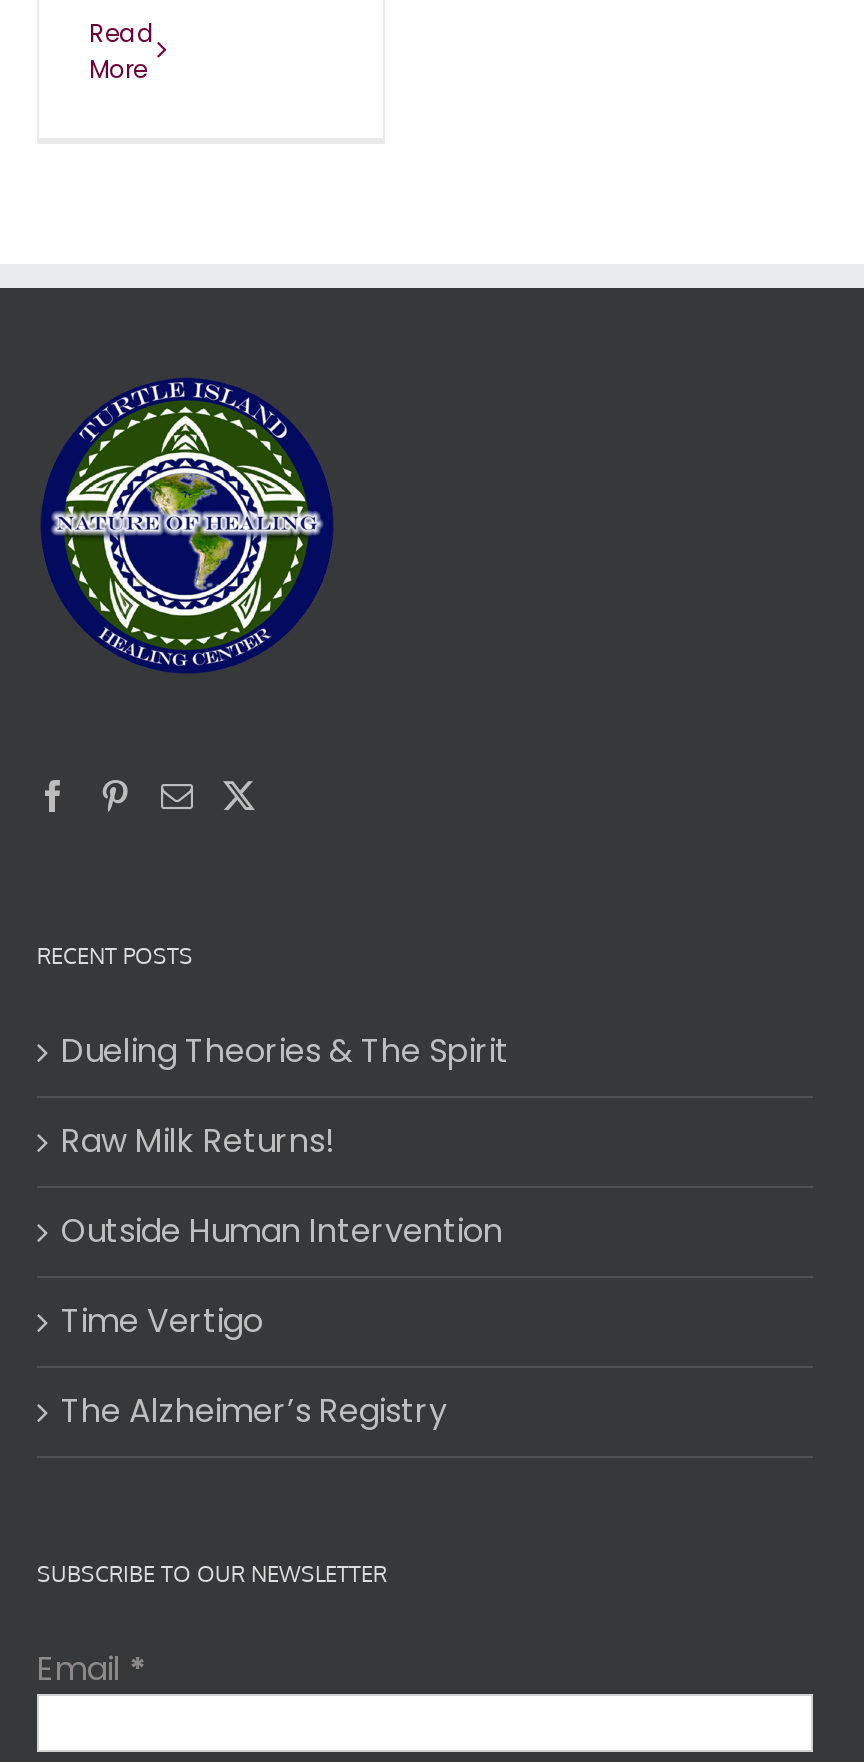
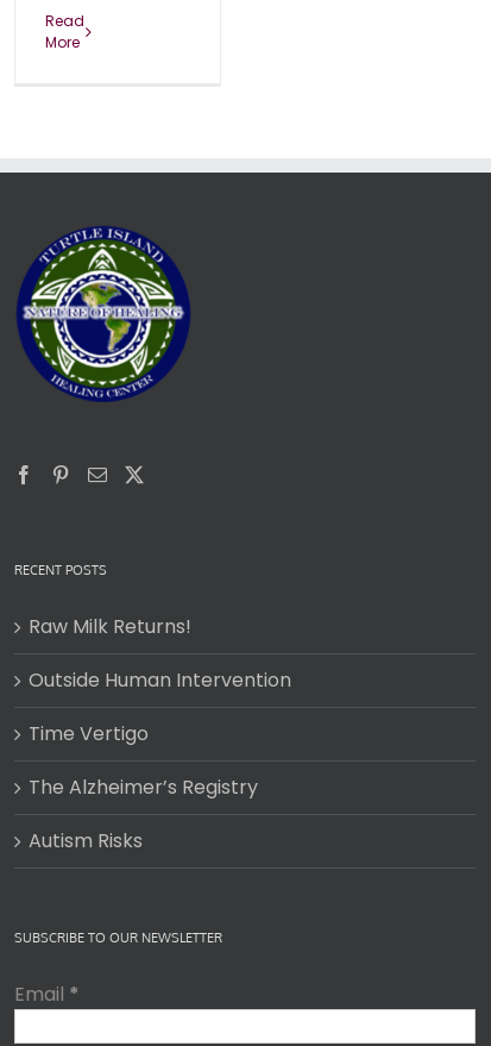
- Dueling Theories & The Spirit

moved up: Raw Milk Returns! | Outside Human Intervention | Time Vertigo | The Alzheimer’s Registry

+ Autism Risks
